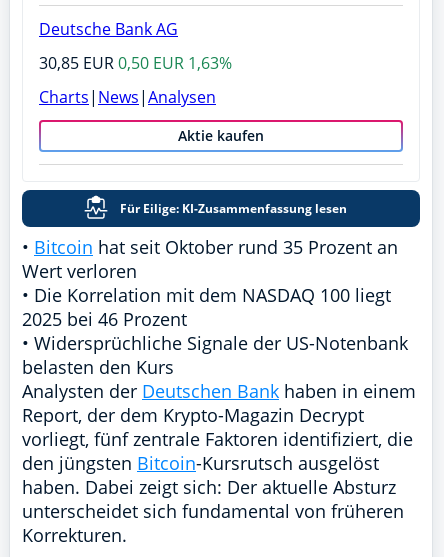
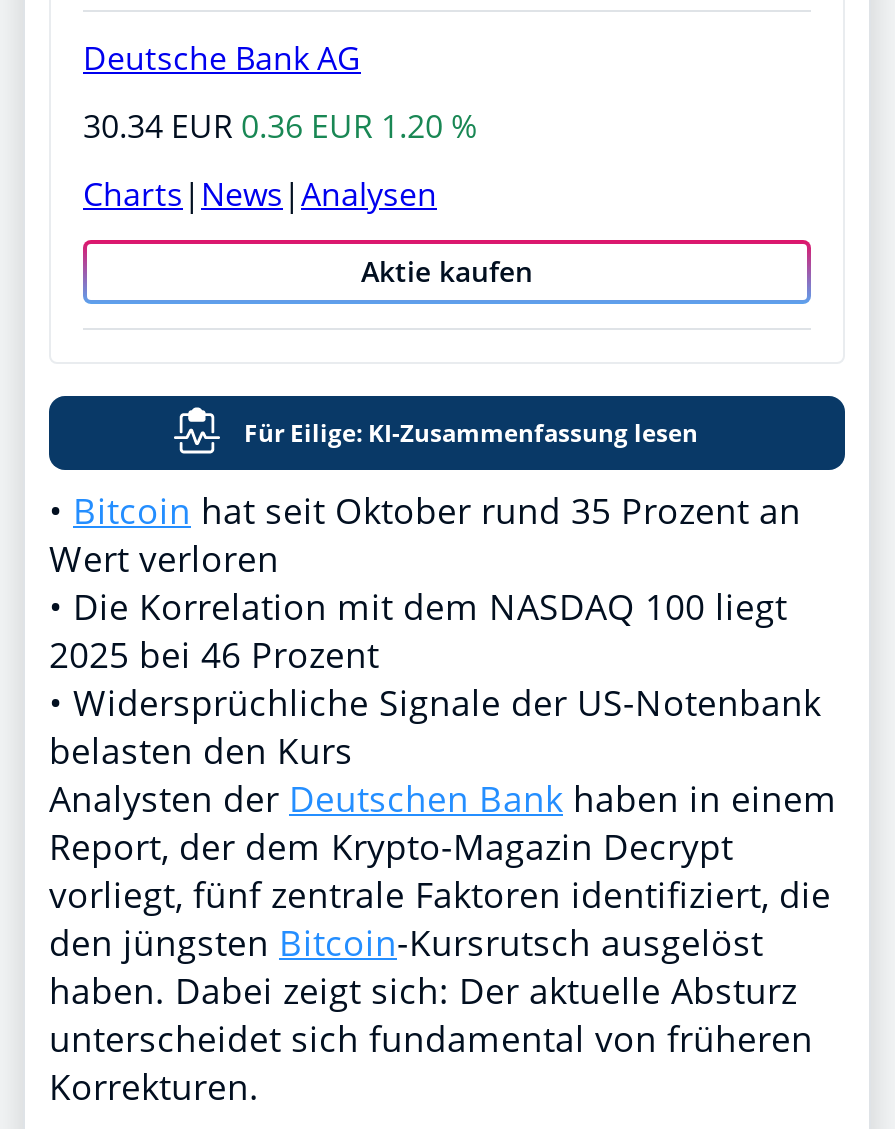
- 30,85 EUR 0,50 EUR 1,63%
+ 30.34 EUR 0.36 EUR 1.20 %
